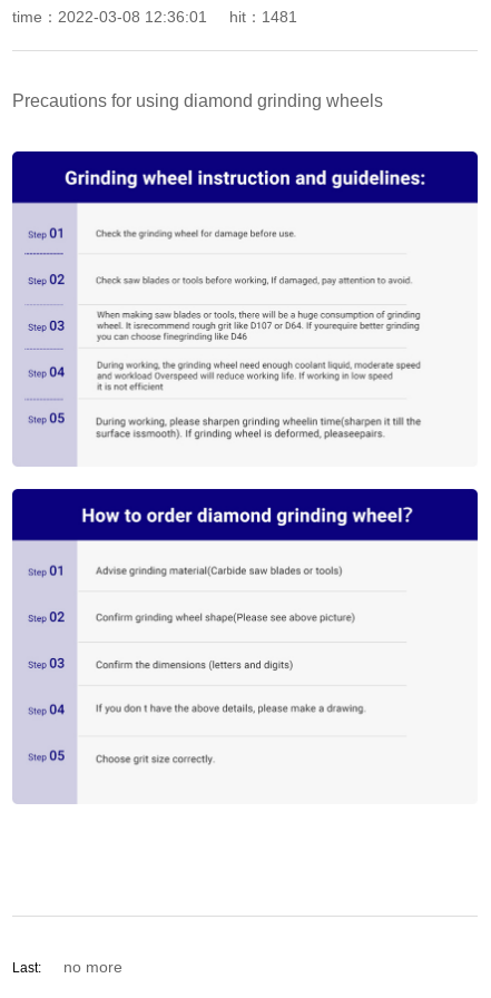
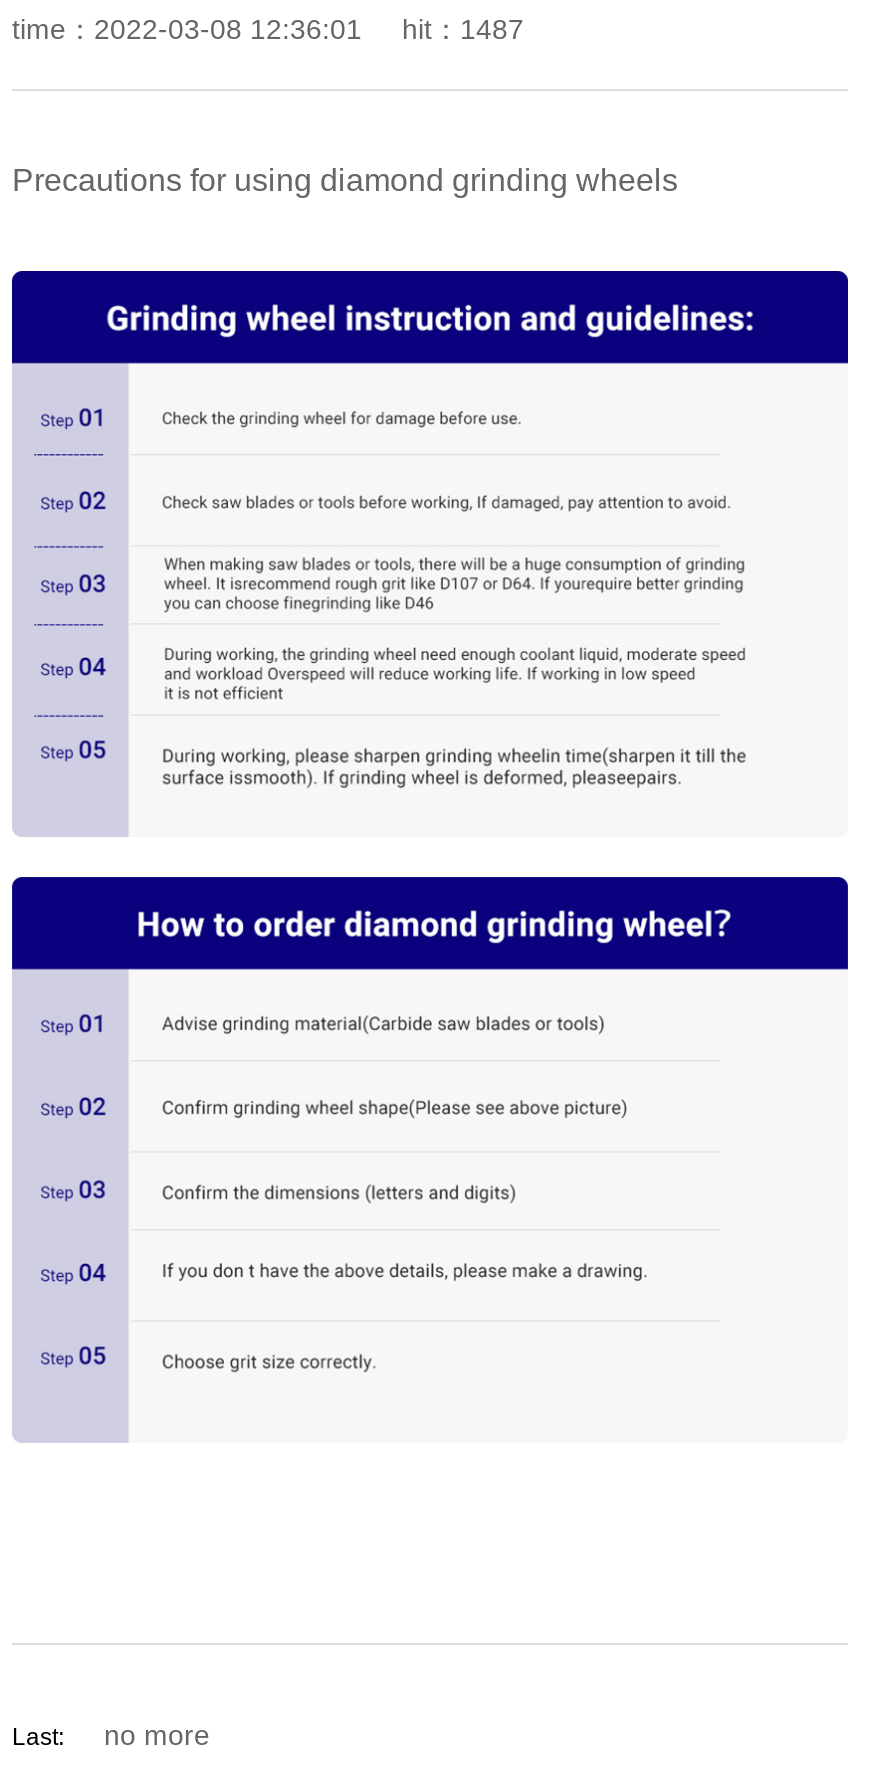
- time：2022-03-08 12:36:01 hit：1481
+ time：2022-03-08 12:36:01 hit：1487
